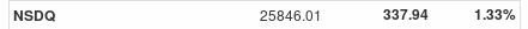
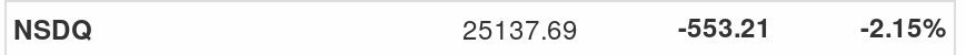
- 25846.01
+ 25137.69

- 337.94
+ -553.21

- 1.33%
+ -2.15%
